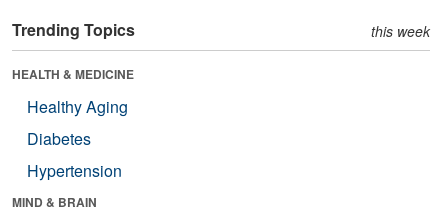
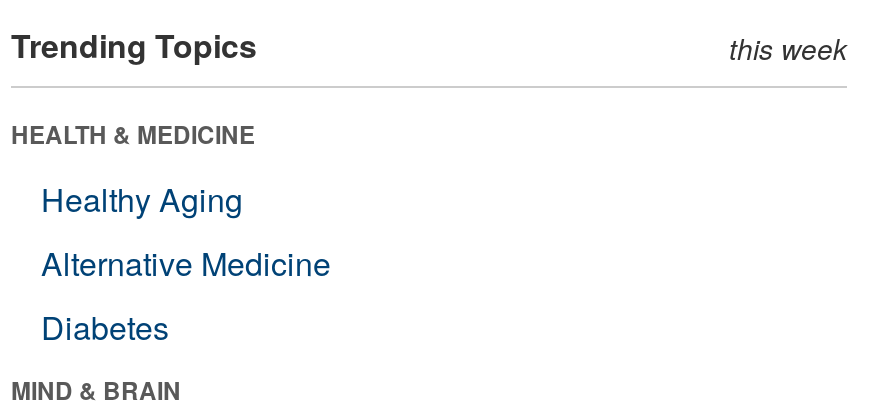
+ Alternative Medicine

moved down: Diabetes

- Hypertension
